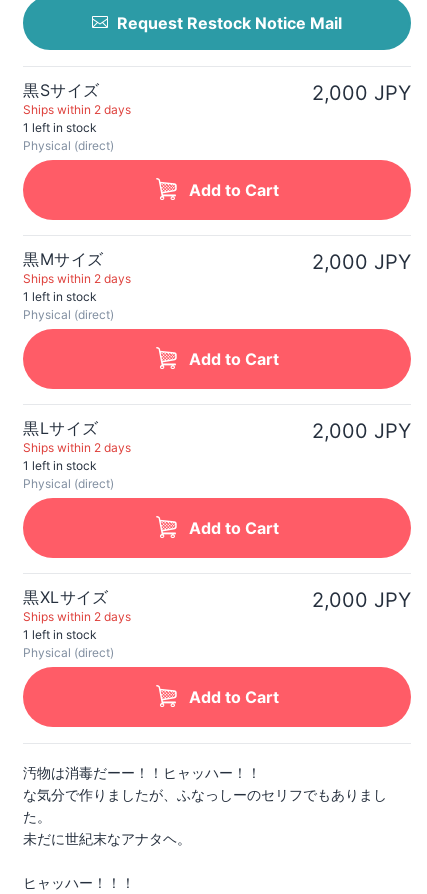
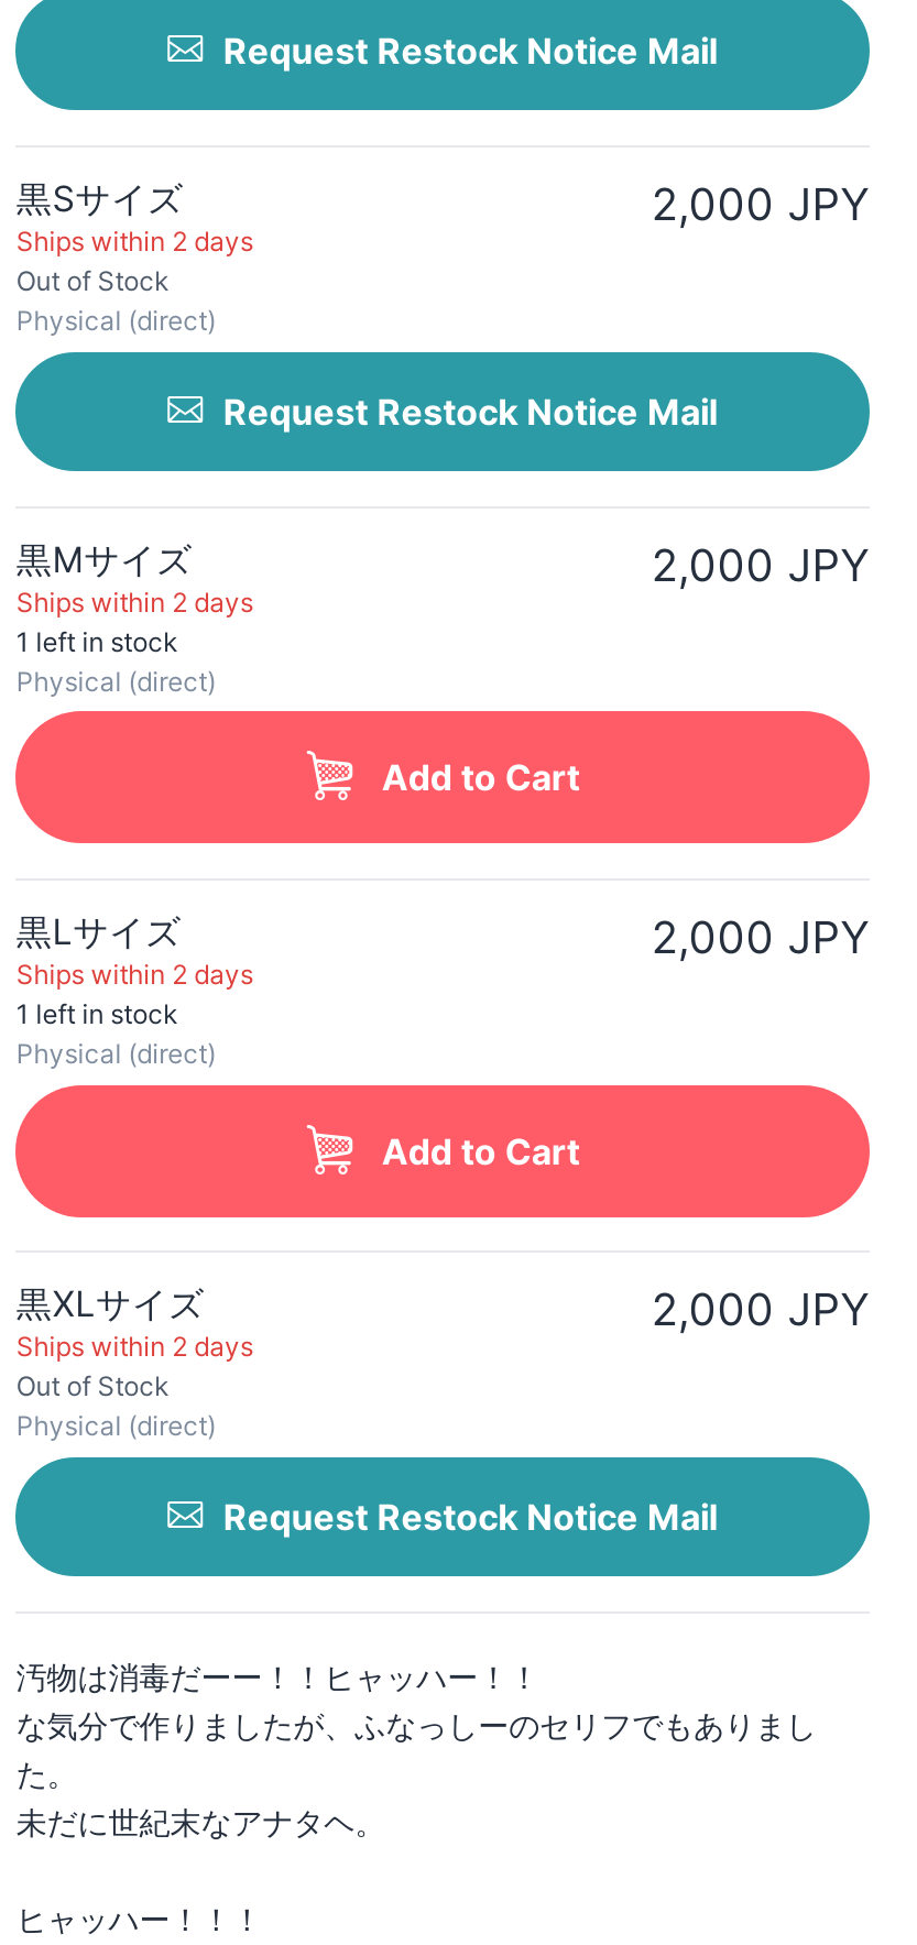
- 1 left in stock
+ Out of Stock

- Add to Cart
+ Request Restock Notice Mail

- 1 left in stock
+ Out of Stock

- Add to Cart
+ Request Restock Notice Mail
